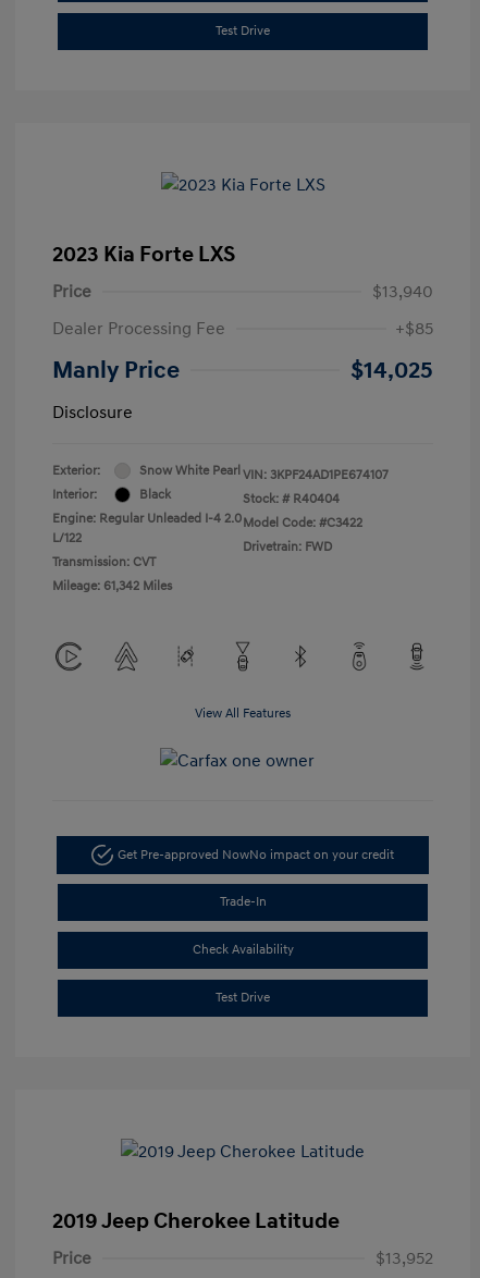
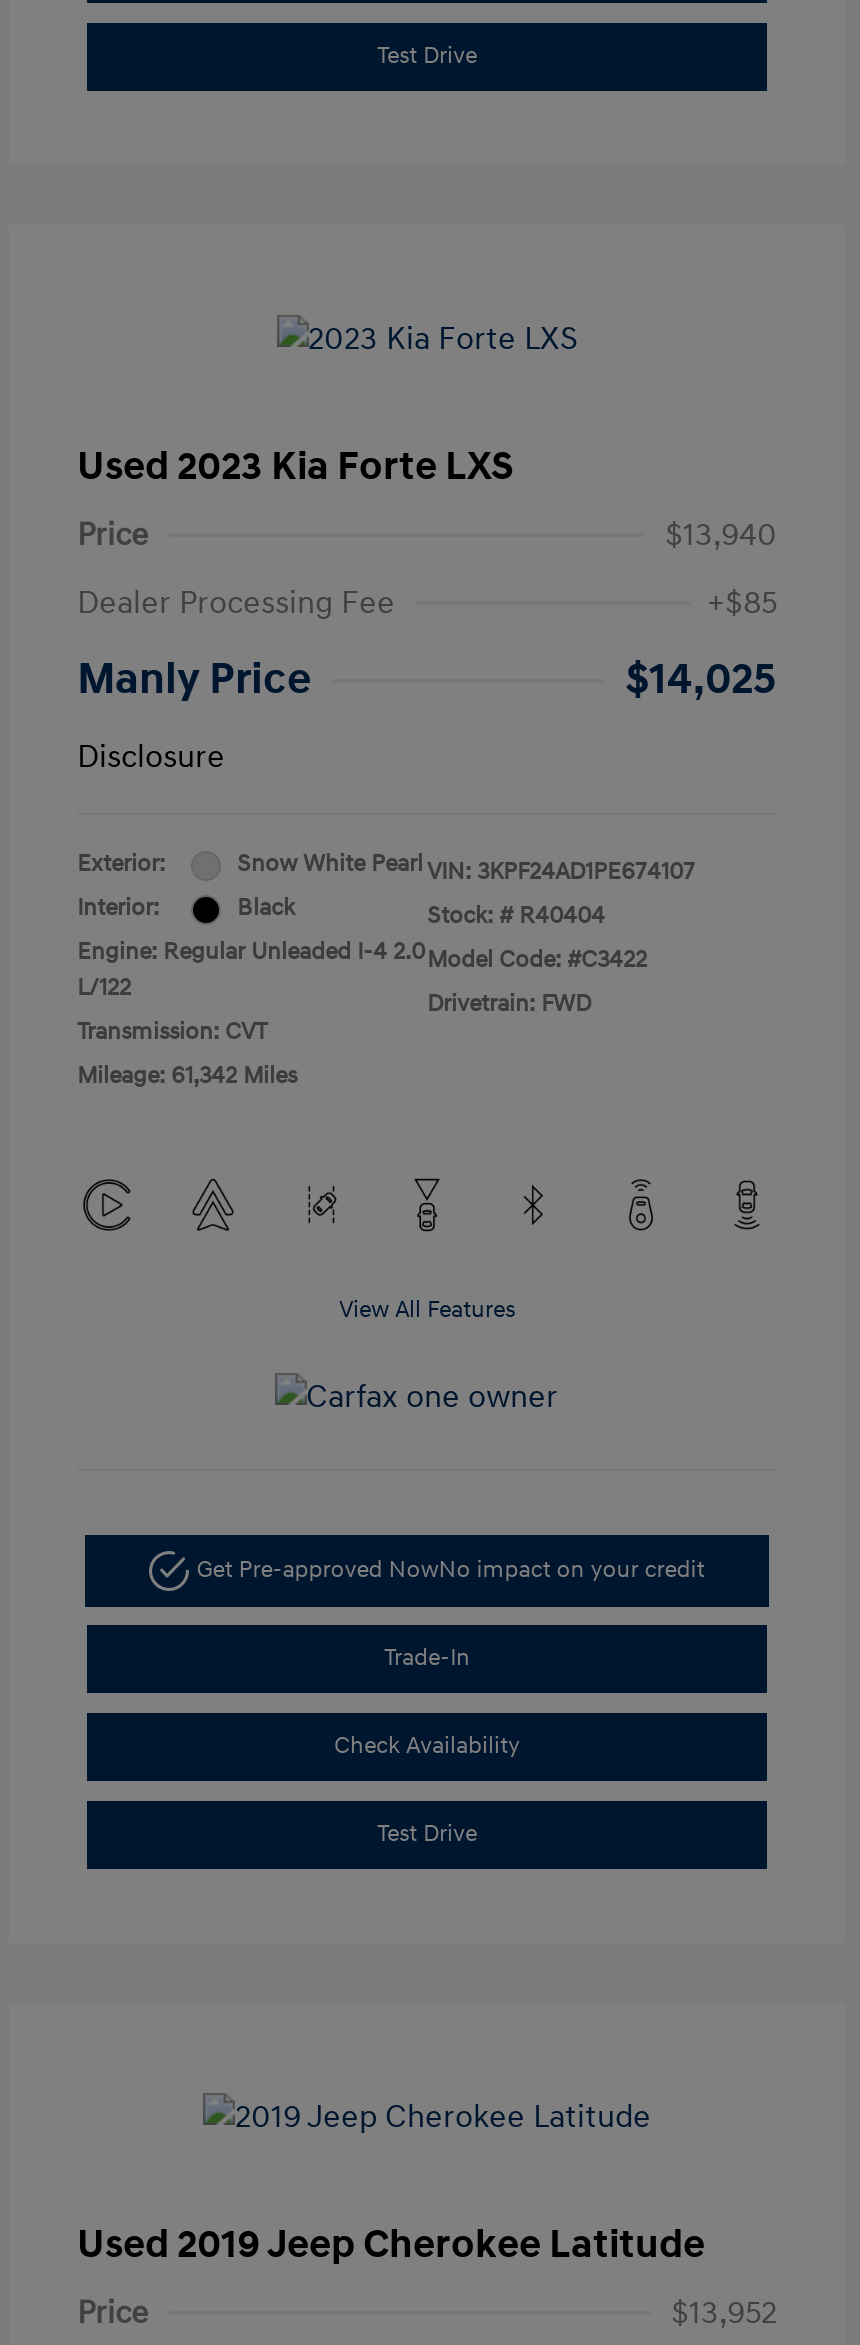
- 2023 Kia Forte LXS
+ Used 2023 Kia Forte LXS

- 2019 Jeep Cherokee Latitude
+ Used 2019 Jeep Cherokee Latitude
